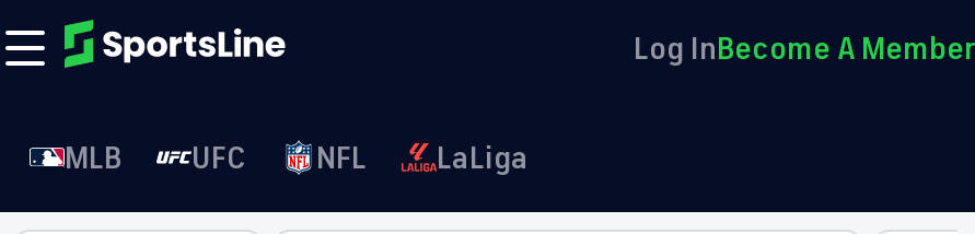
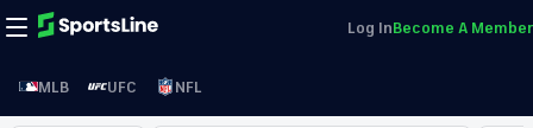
- LaLiga
